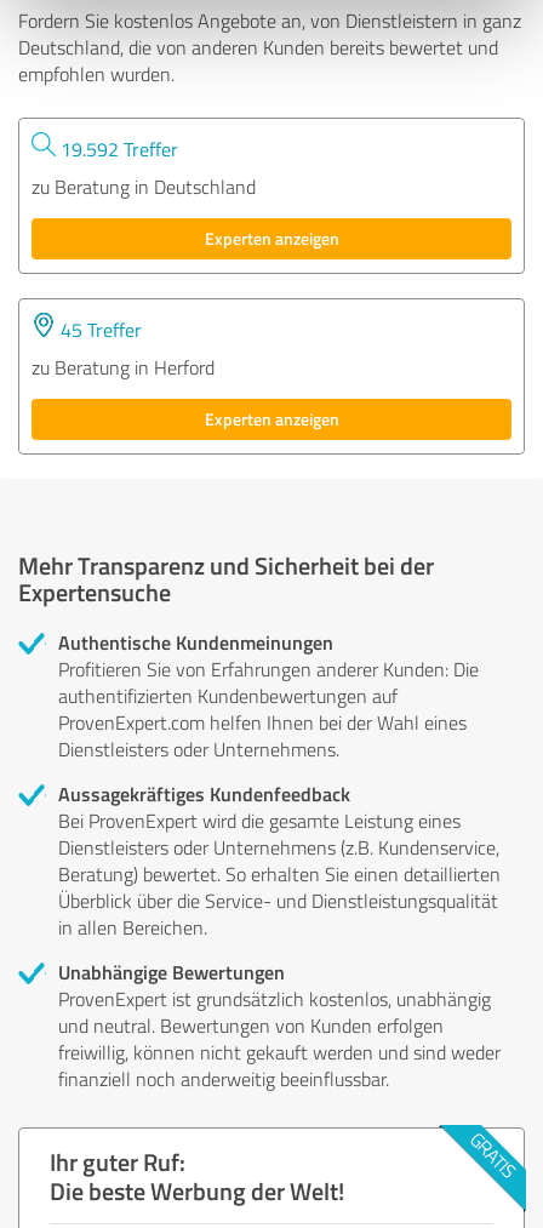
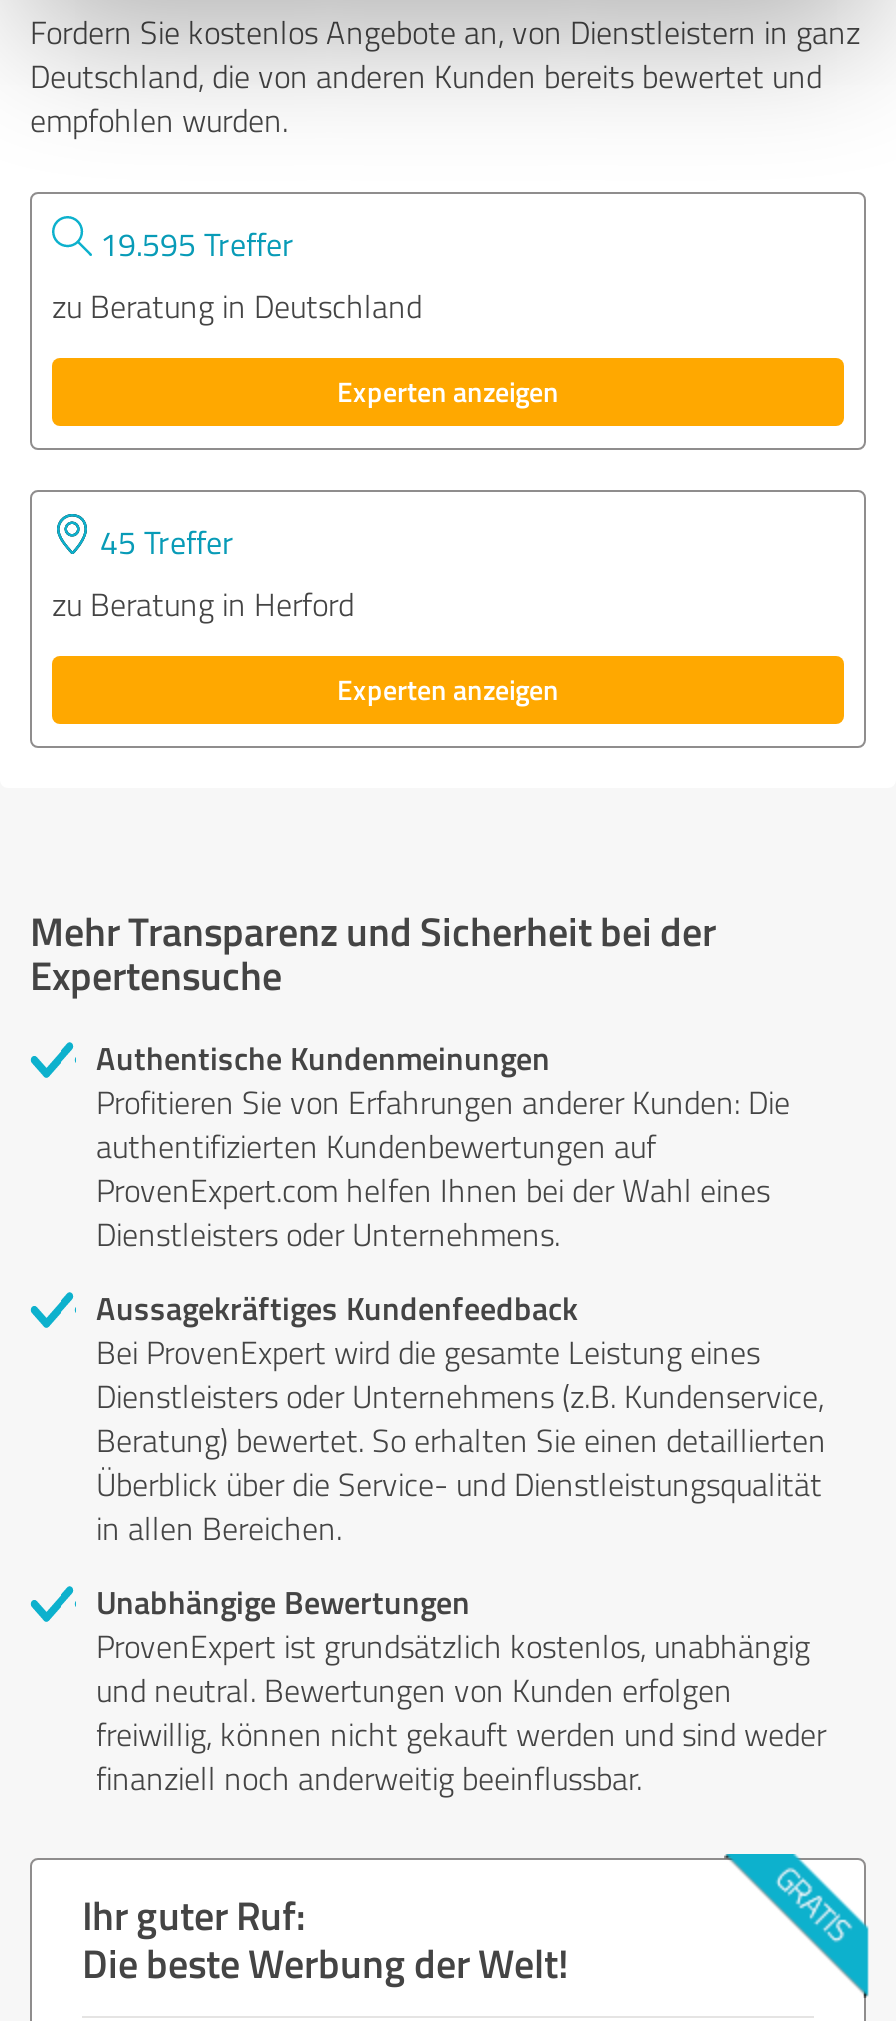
- 19.592 Treffer
+ 19.595 Treffer
